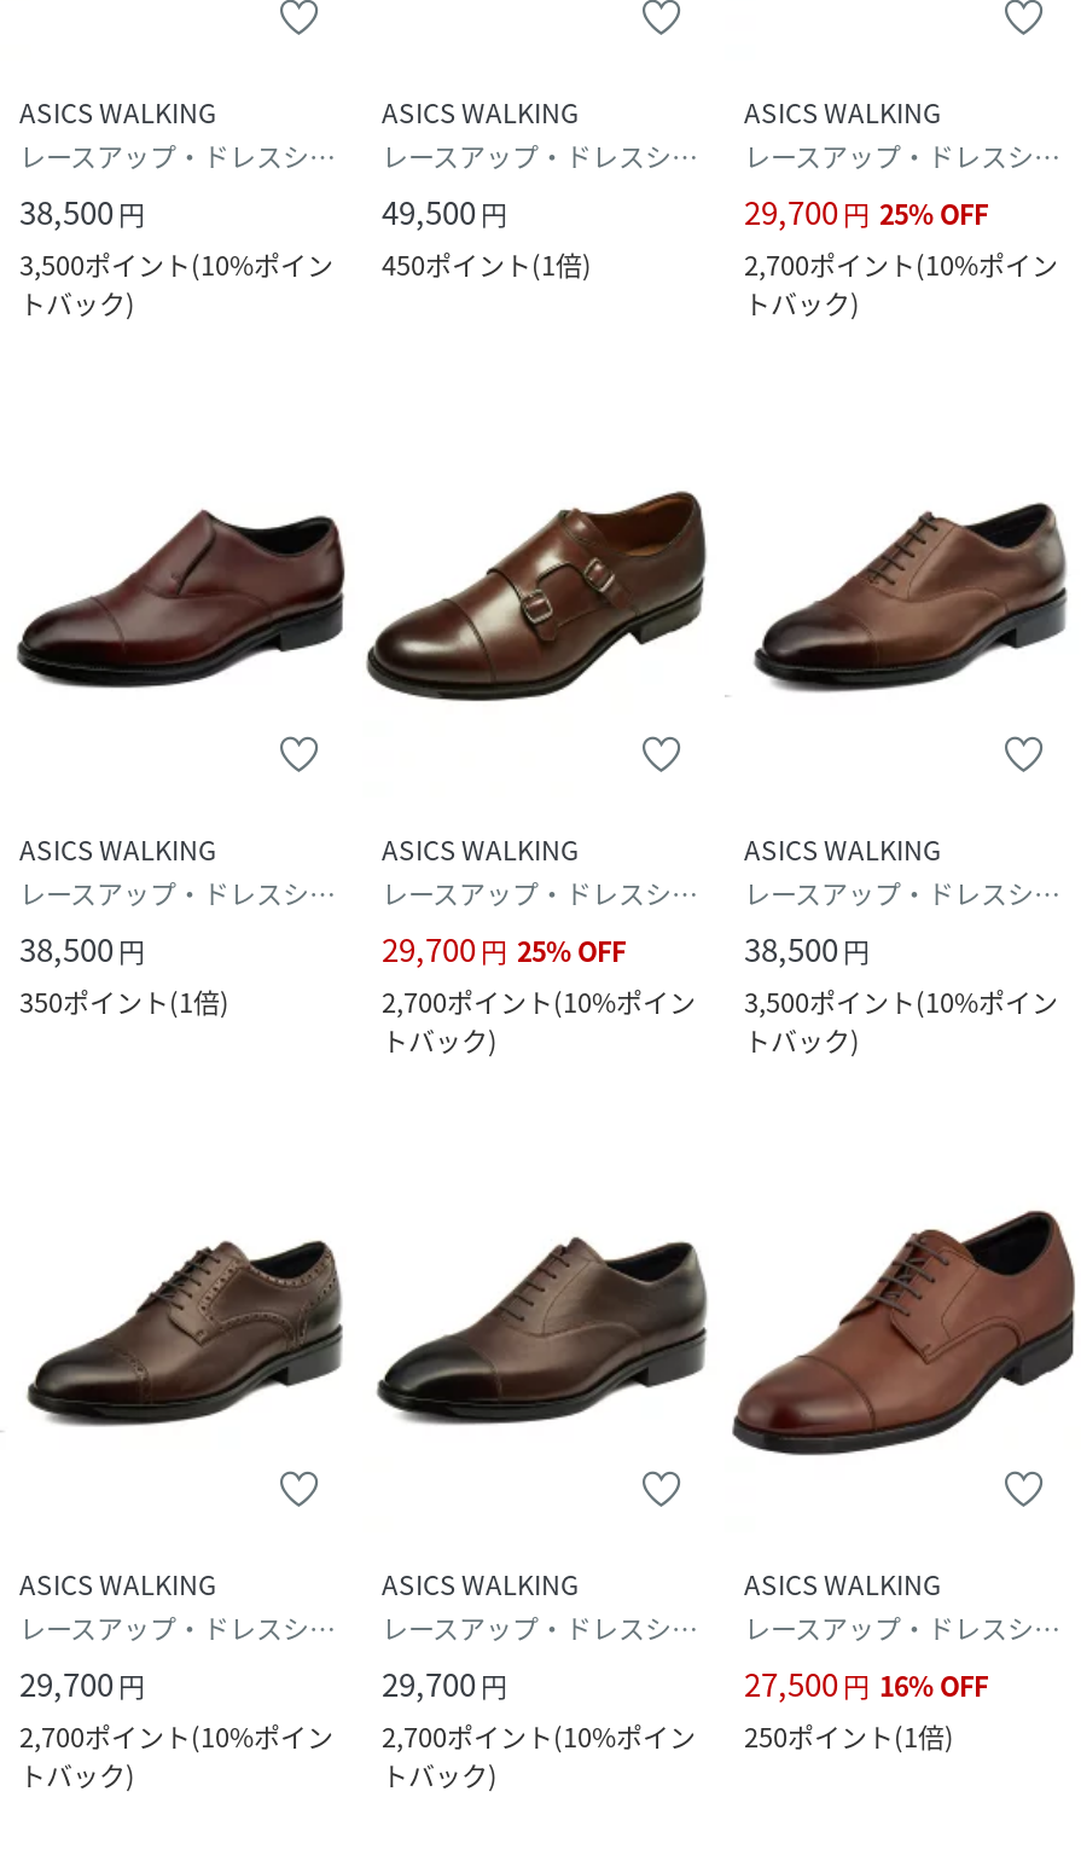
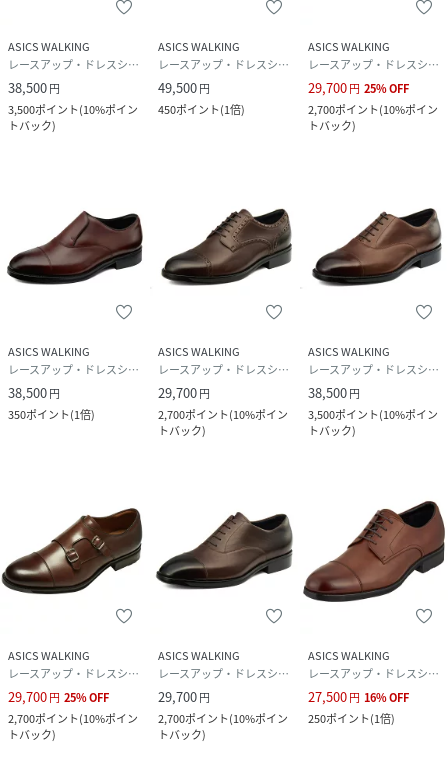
moved down: [image]

- 29,700 円 25% OFF
+ 29,700 円

moved up: [image]

- 29,700 円
+ 29,700 円 25% OFF
